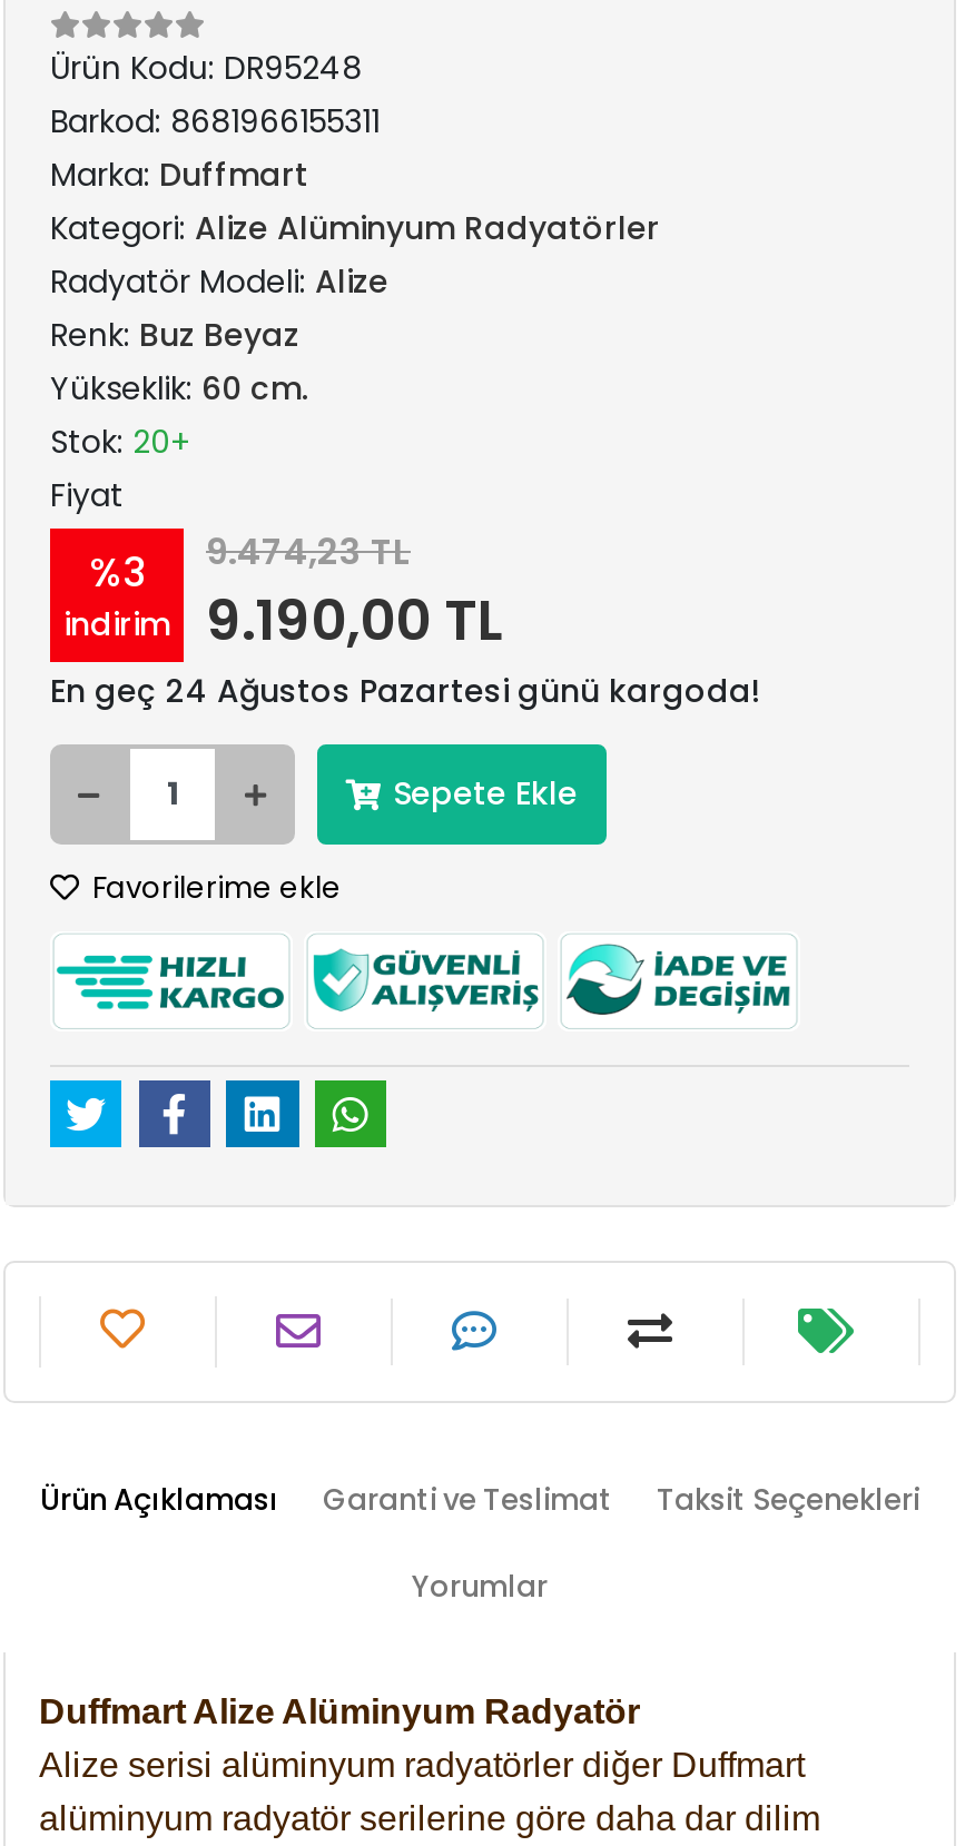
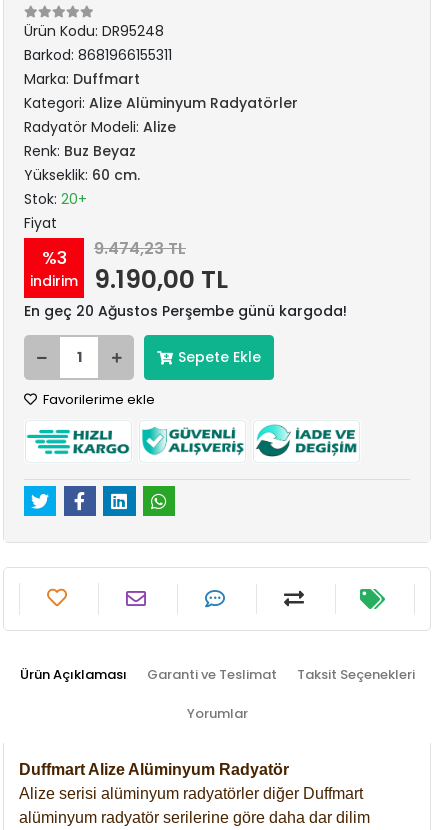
- En geç 24 Ağustos Pazartesi günü kargoda!
+ En geç 20 Ağustos Perşembe günü kargoda!
